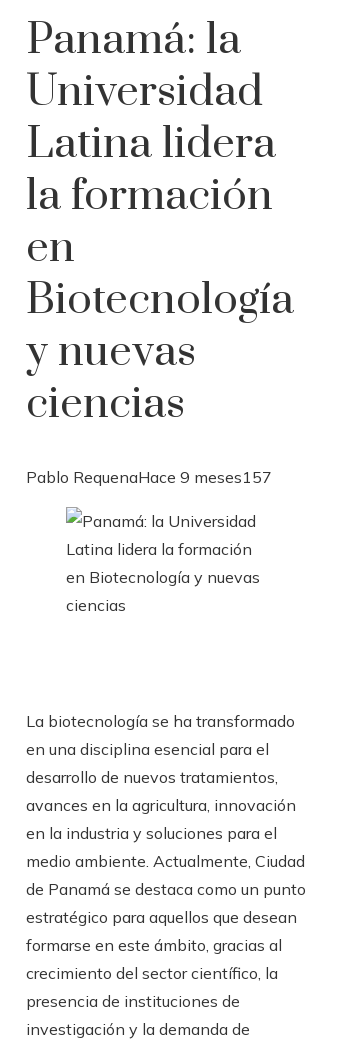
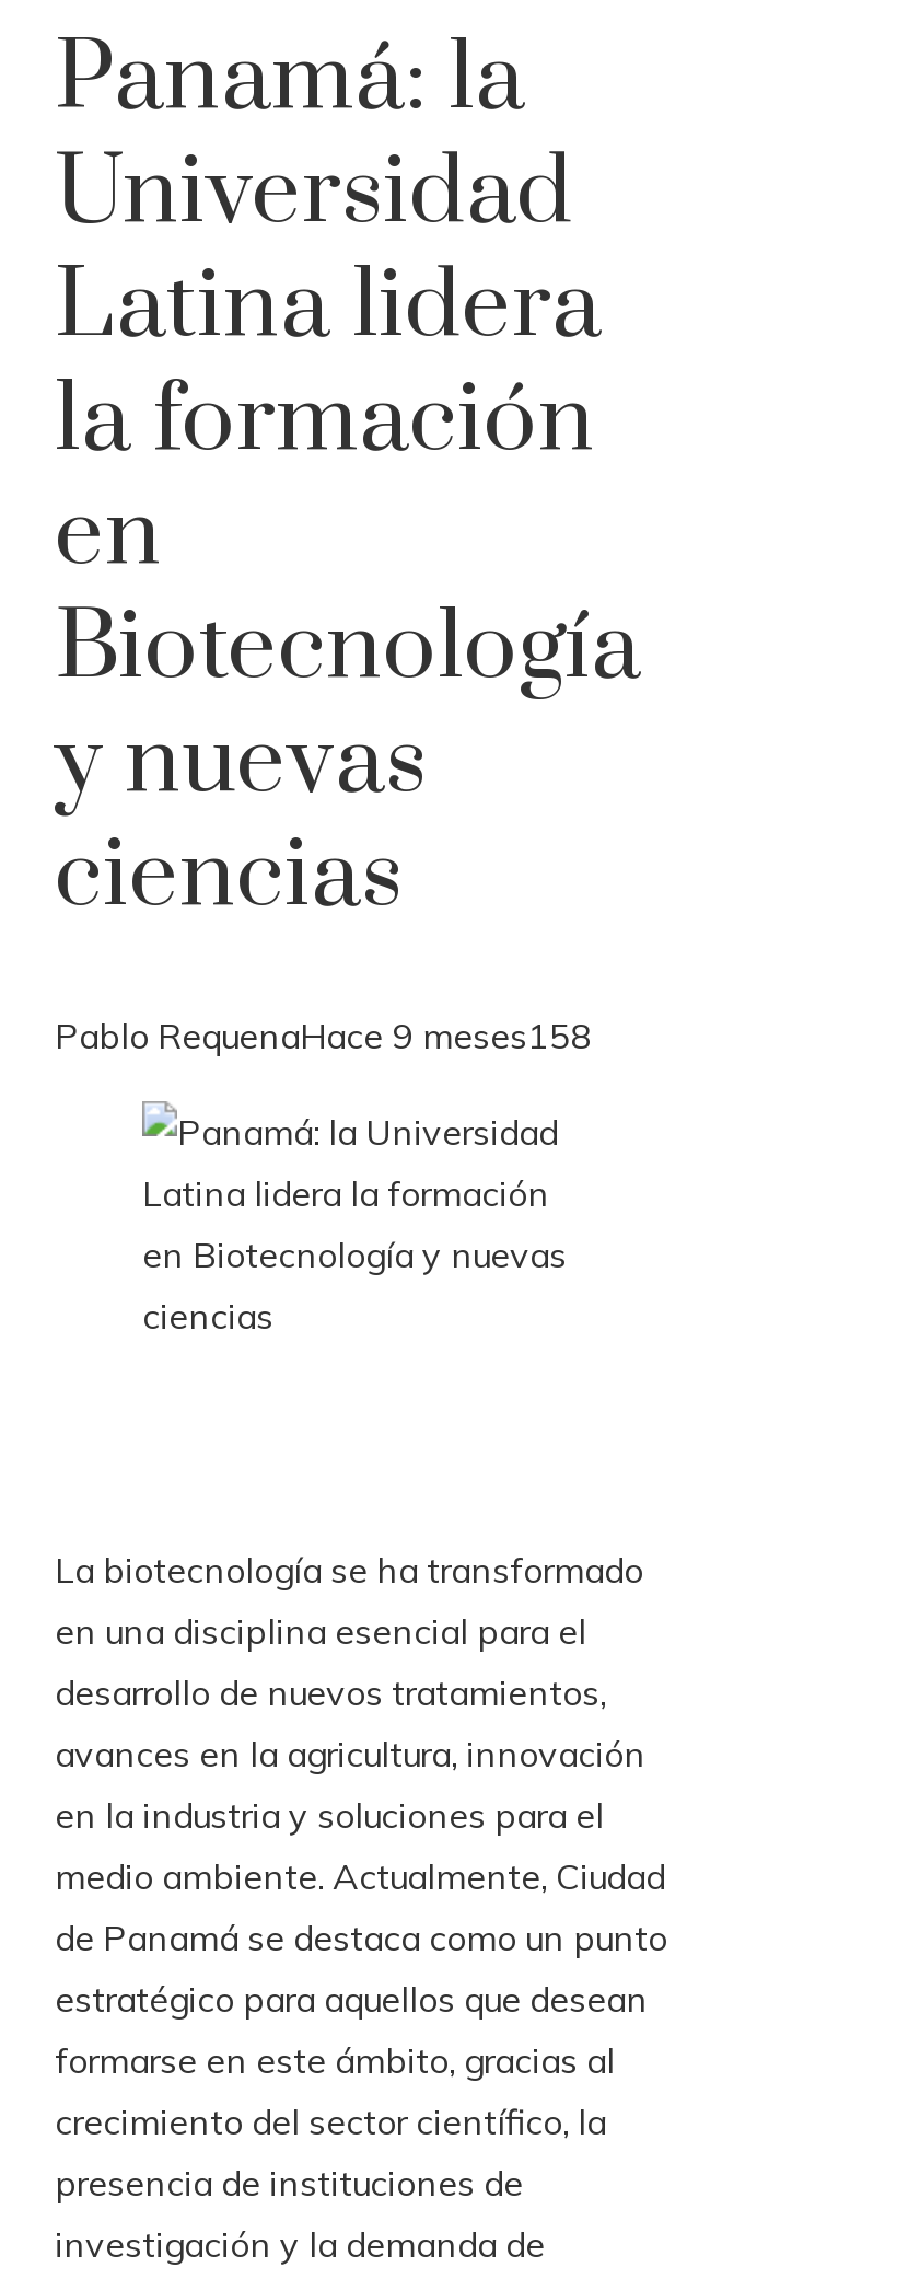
- Pablo RequenaHace 9 meses157
+ Pablo RequenaHace 9 meses158
